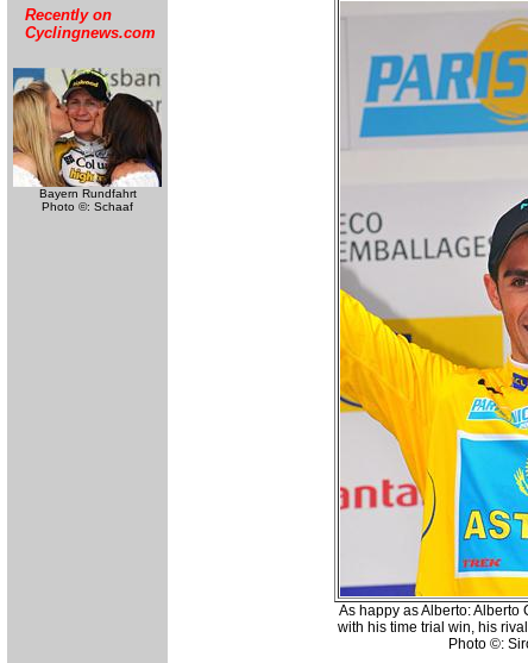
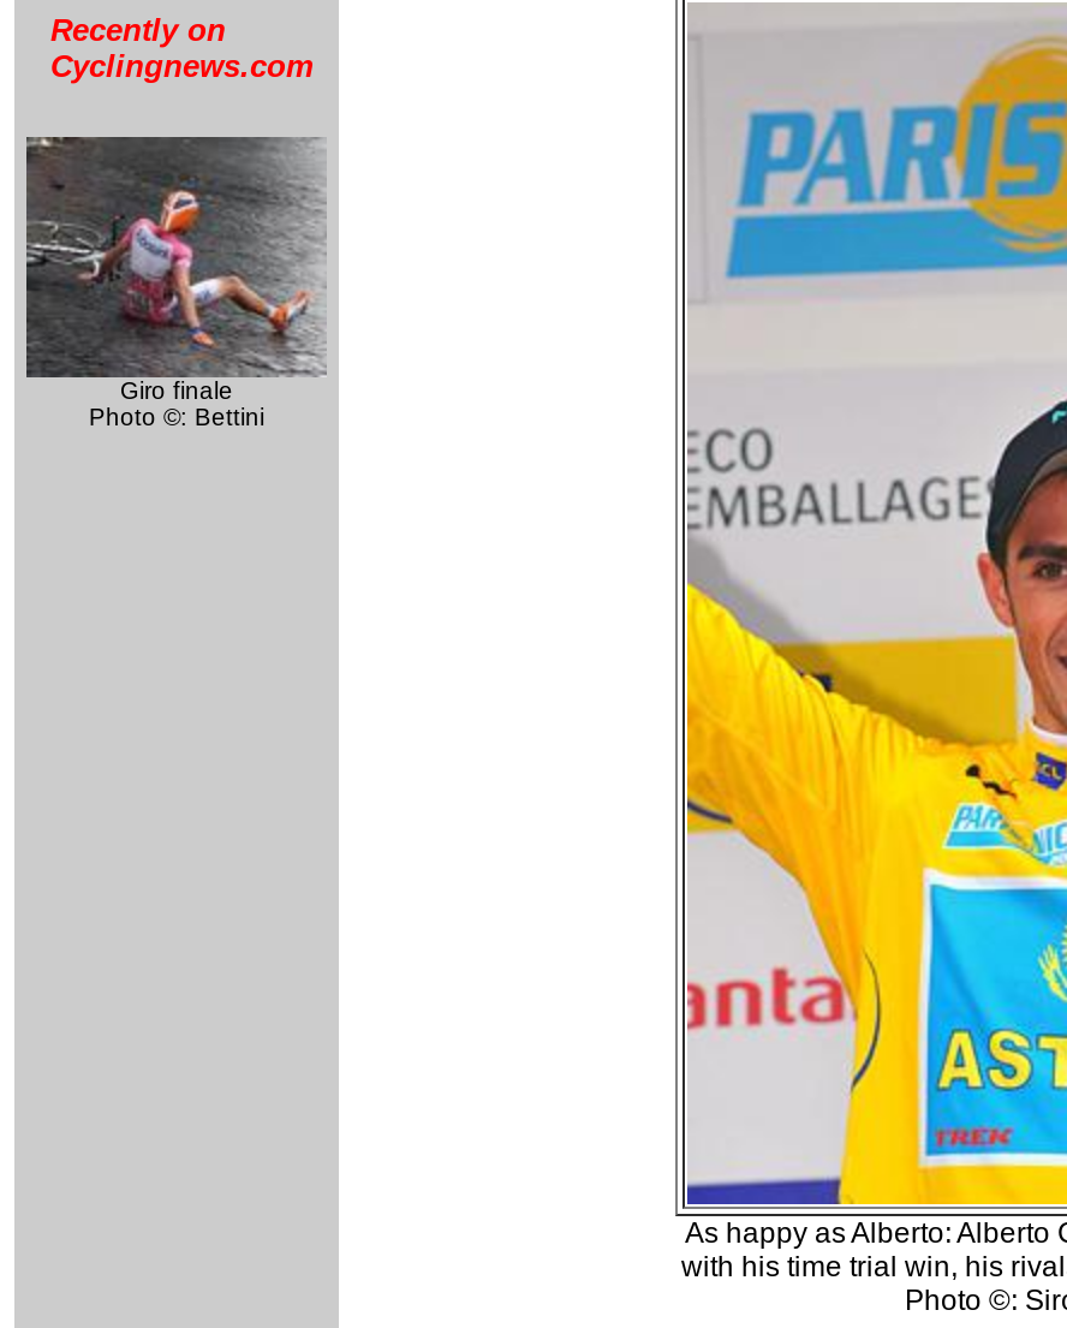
- [image]
- Bayern Rundfahrt
- Photo ©: Schaaf
+ [image]
+ Giro finale
+ Photo ©: Bettini
